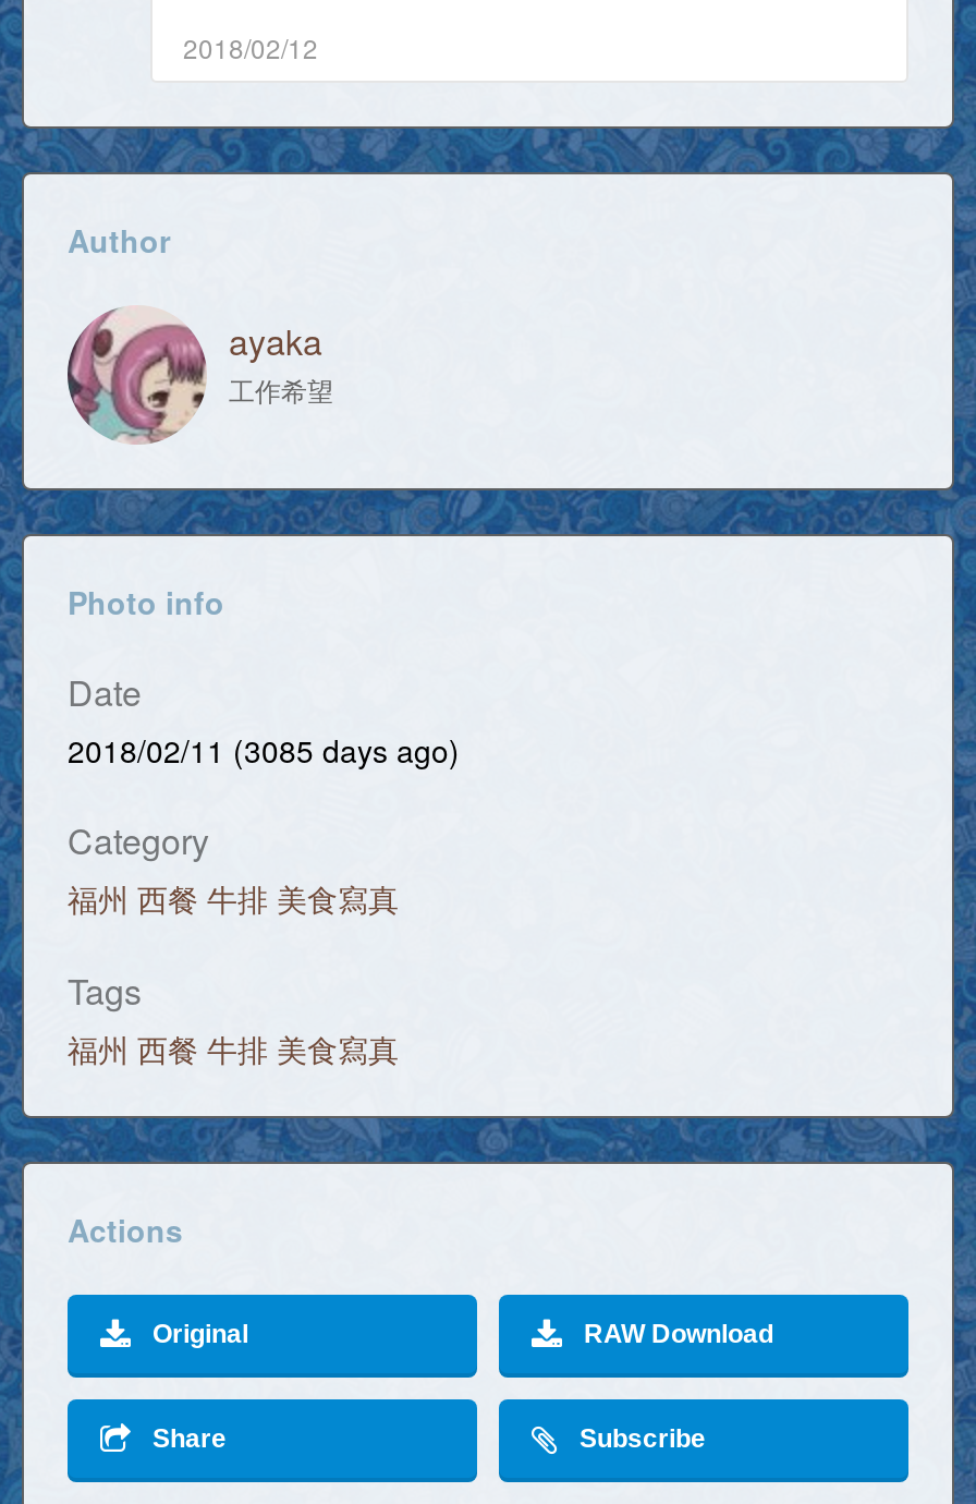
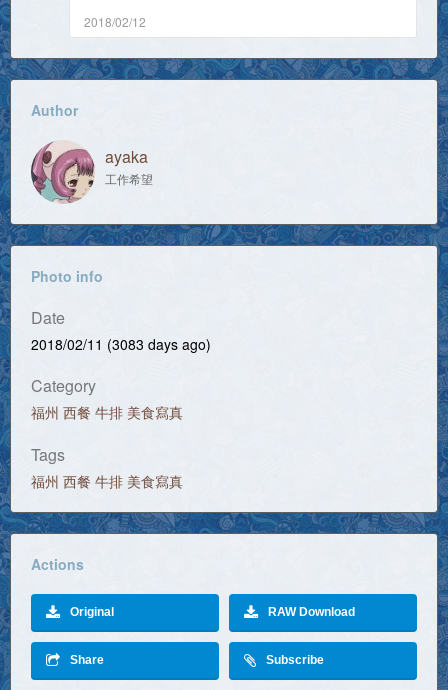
- 2018/02/11 (3085 days ago)
+ 2018/02/11 (3083 days ago)
